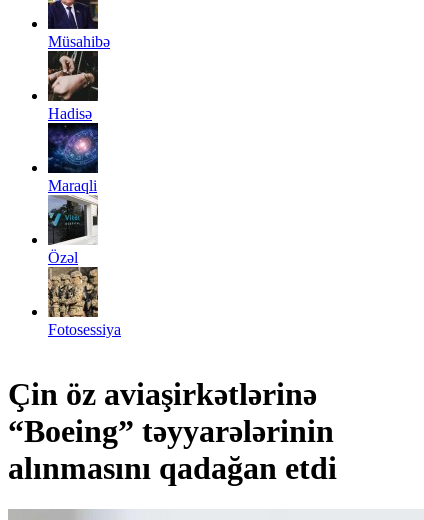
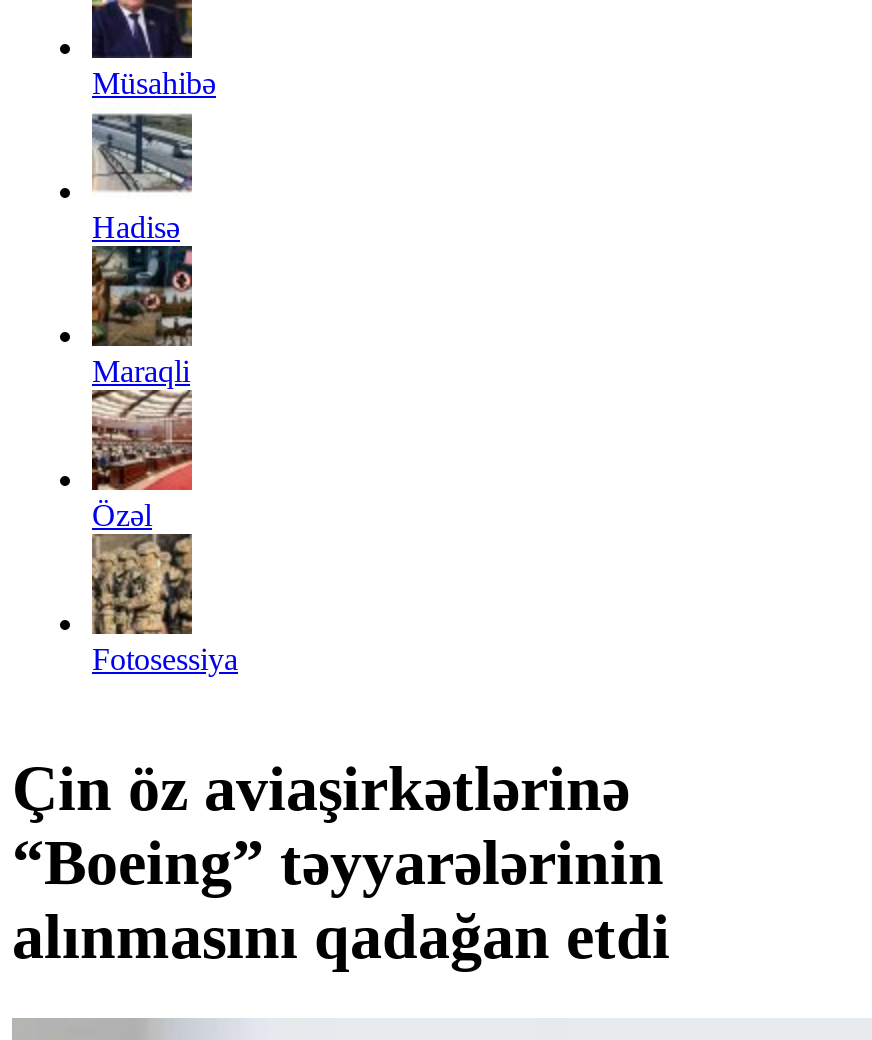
- [image]
+ [image]

- [image]
+ [image]

- [image]
+ [image]
